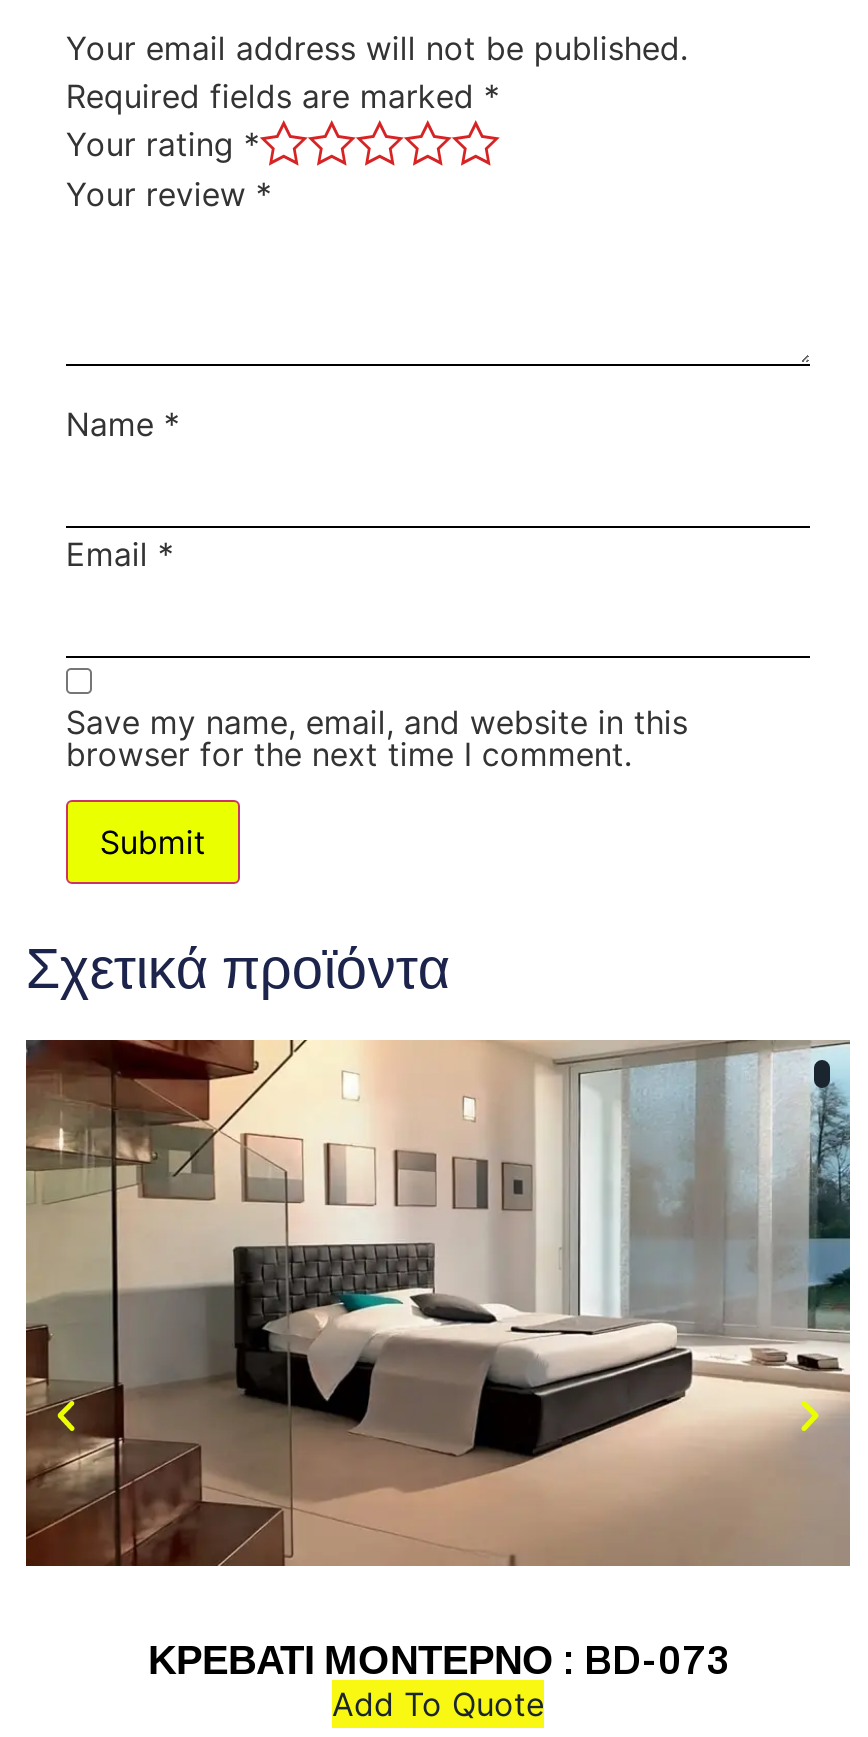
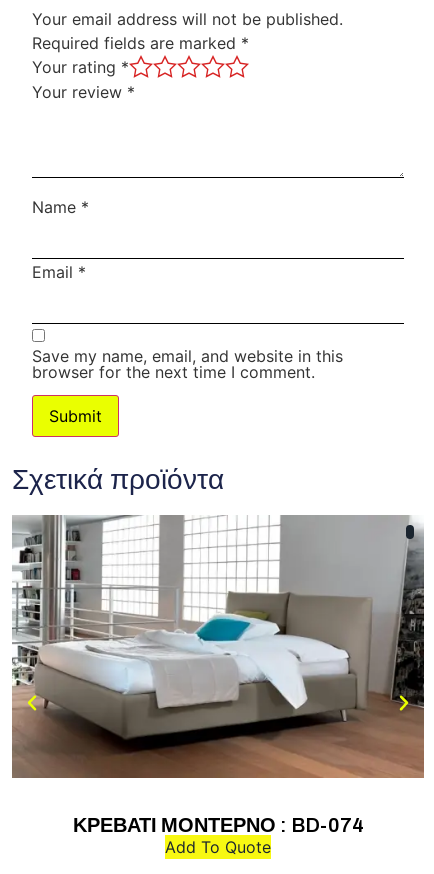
- [image]
- ΚΡΕΒΑΤΙ ΜΟΝΤΕΡΝΟ : BD-073
+ [image]
+ ΚΡΕΒΑΤΙ ΜΟΝΤΕΡΝΟ : BD-074
